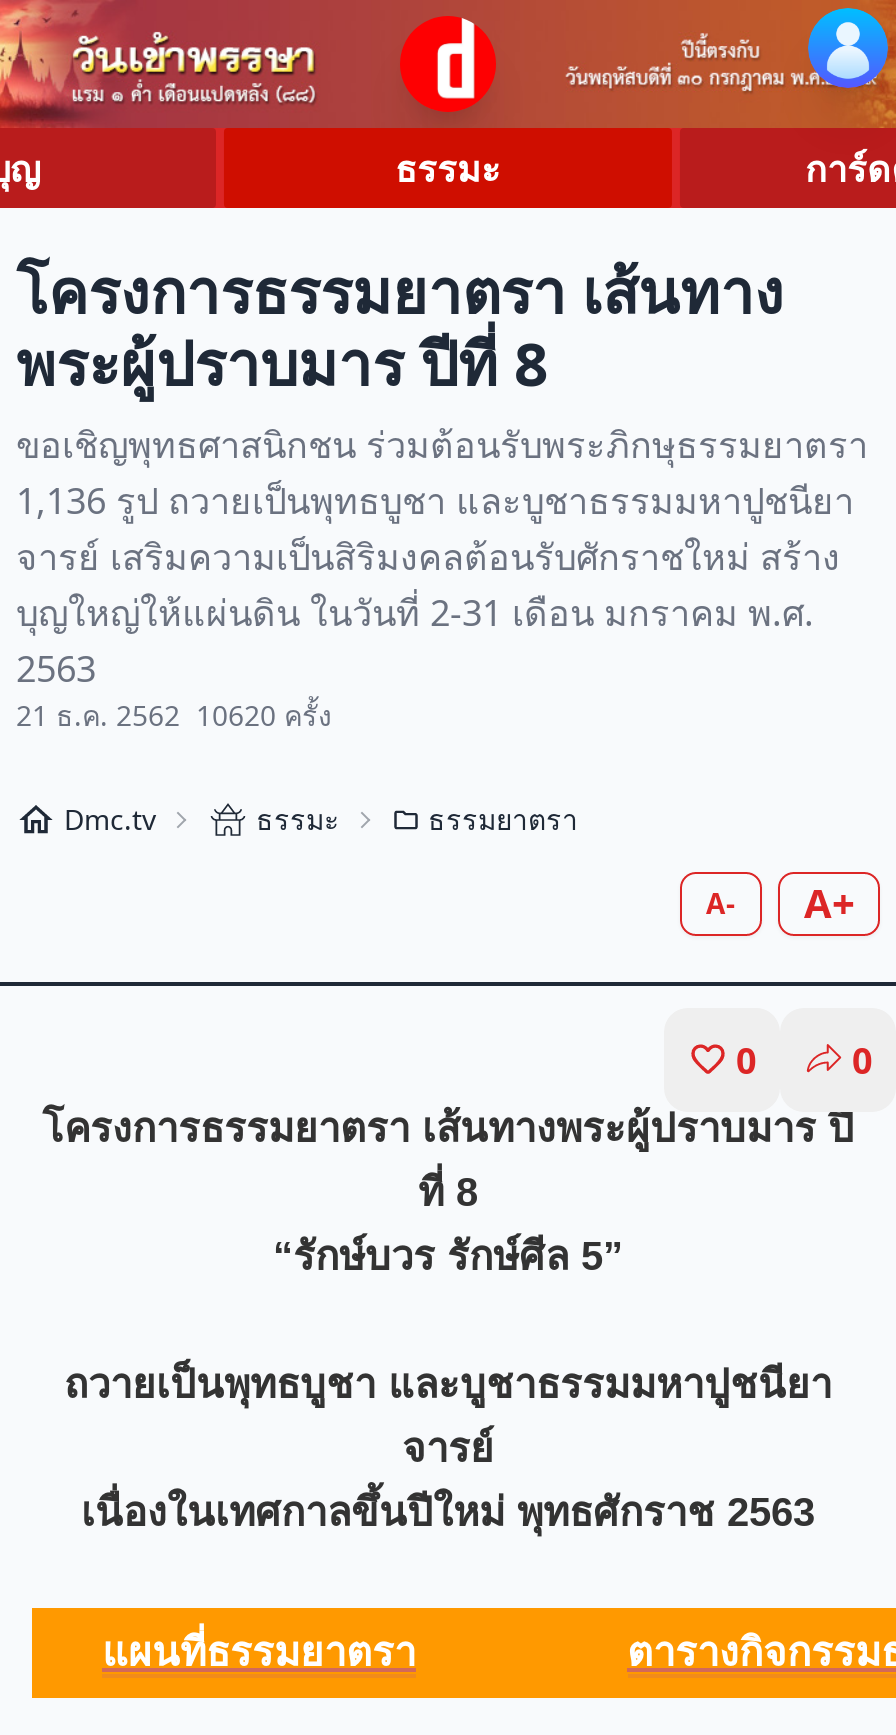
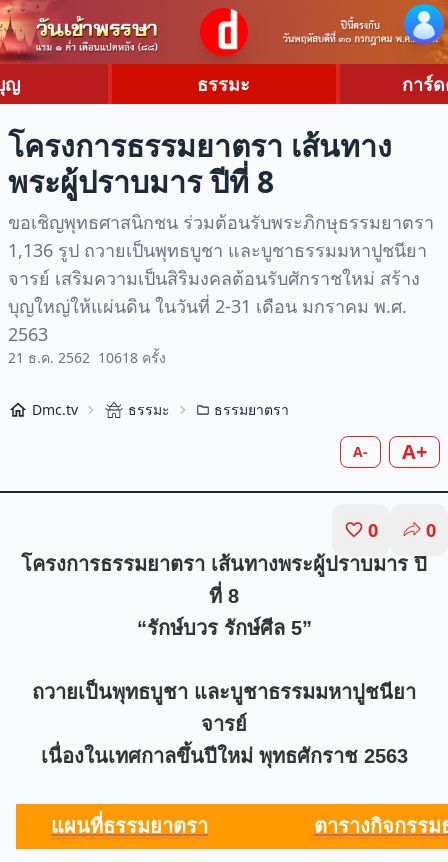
- 21 ธ.ค. 2562 10620 ครั้ง
+ 21 ธ.ค. 2562 10618 ครั้ง
